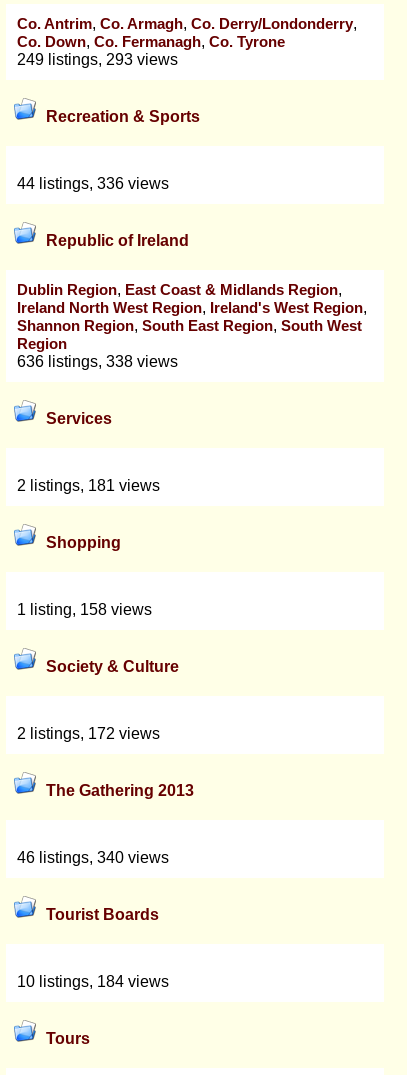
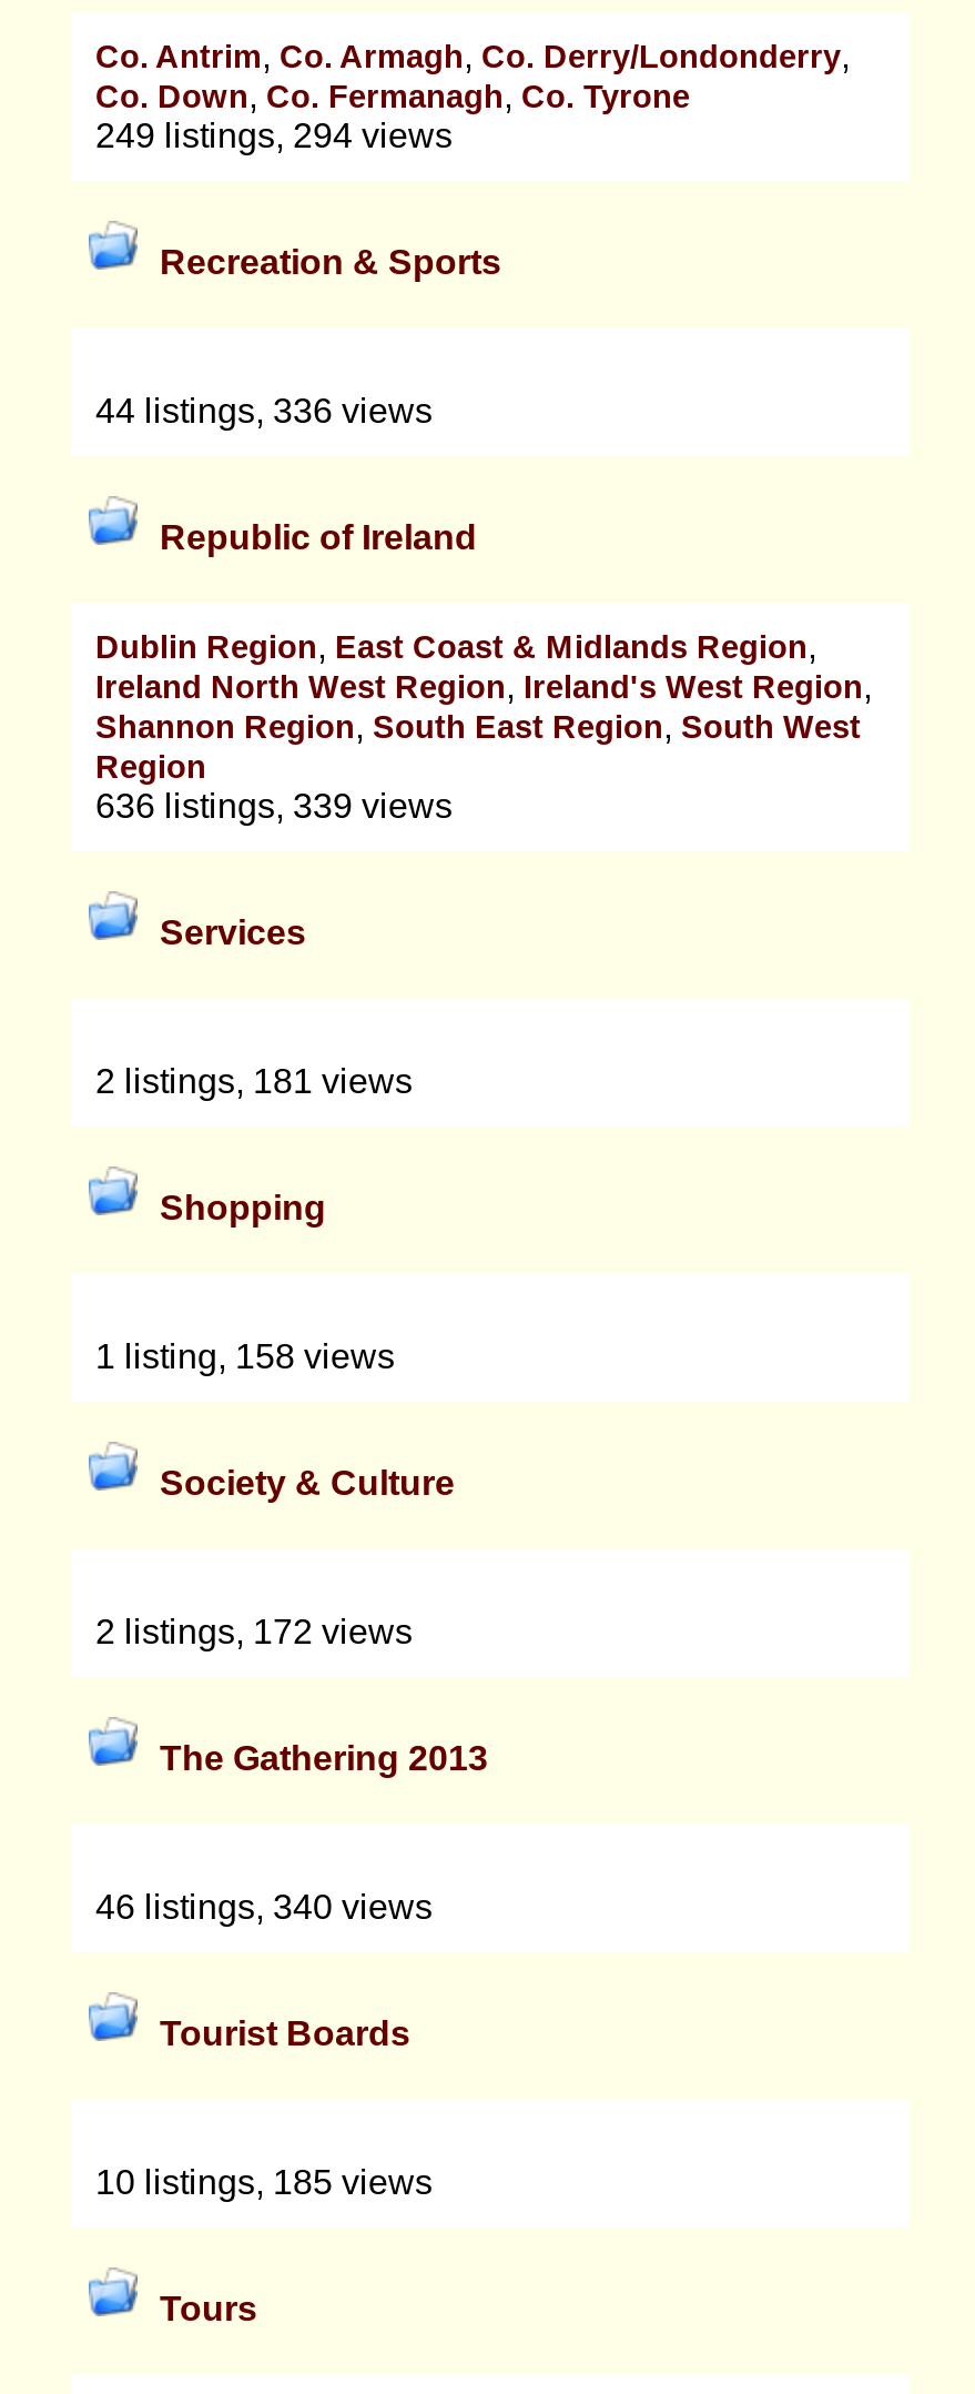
- 249 listings, 293 views
+ 249 listings, 294 views

- 636 listings, 338 views
+ 636 listings, 339 views

- 10 listings, 184 views
+ 10 listings, 185 views
